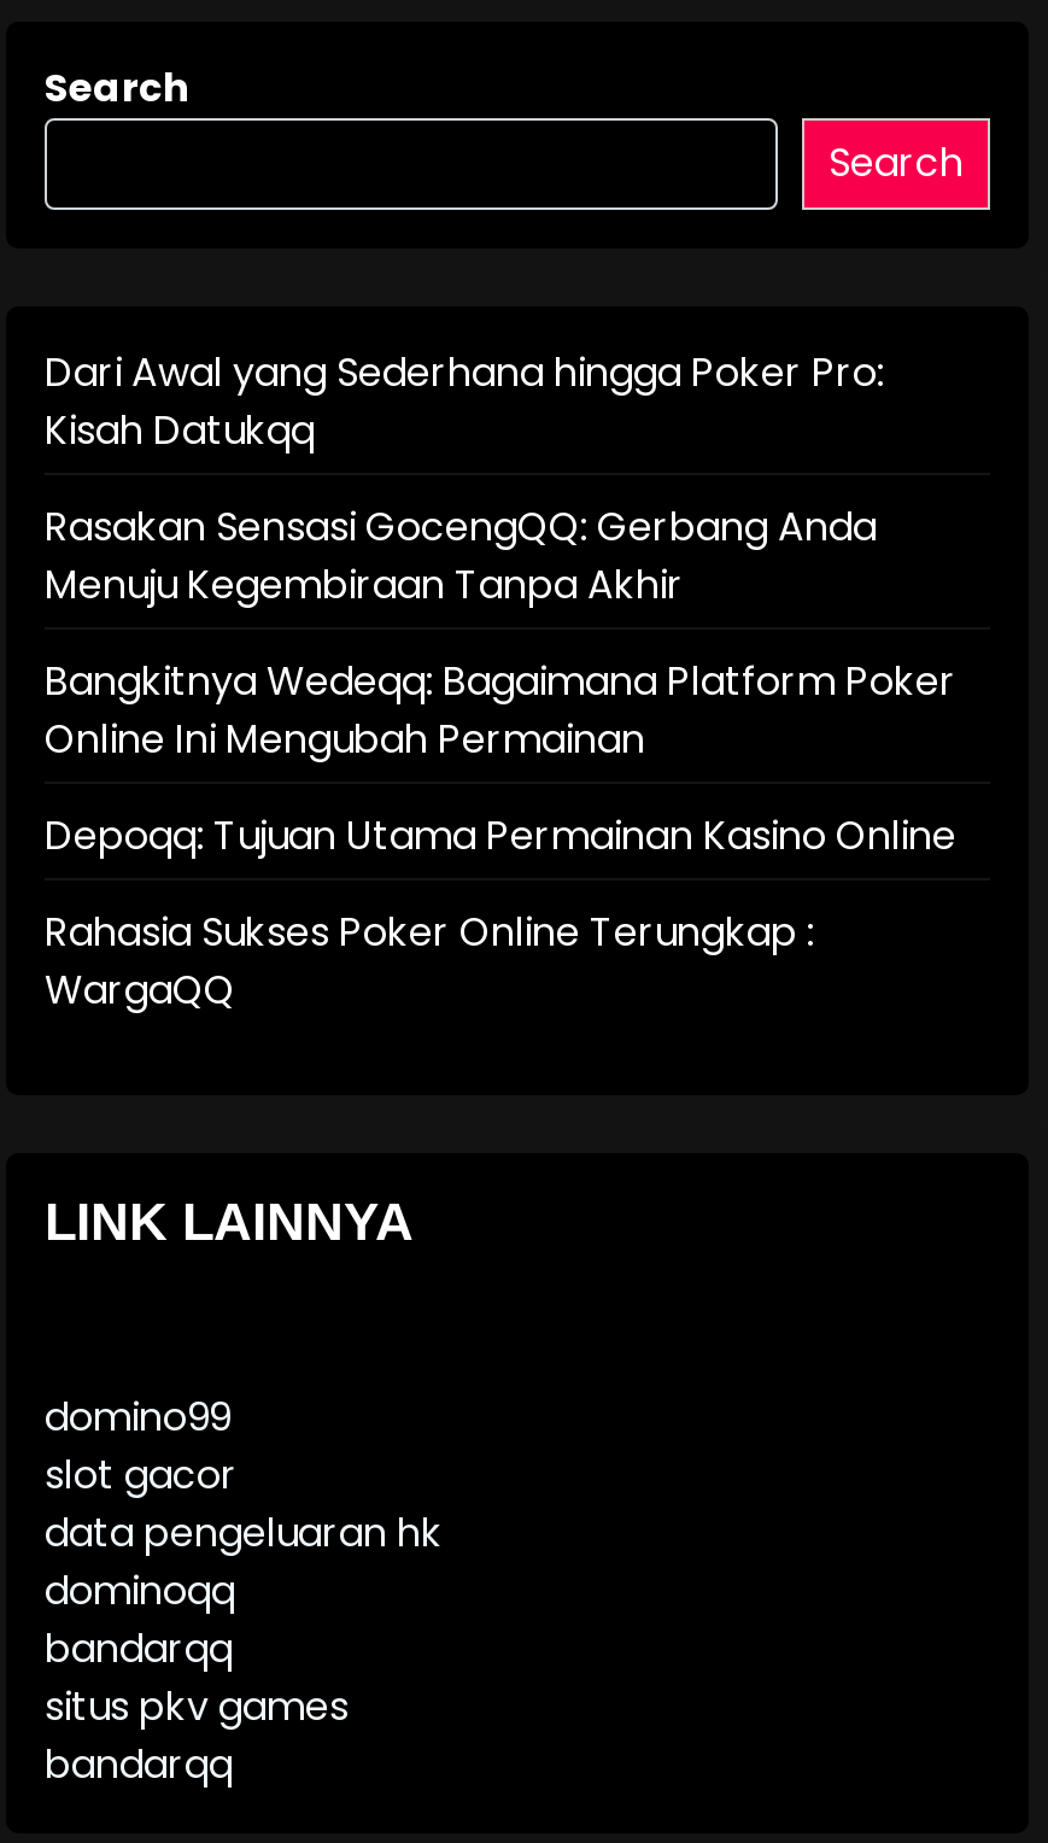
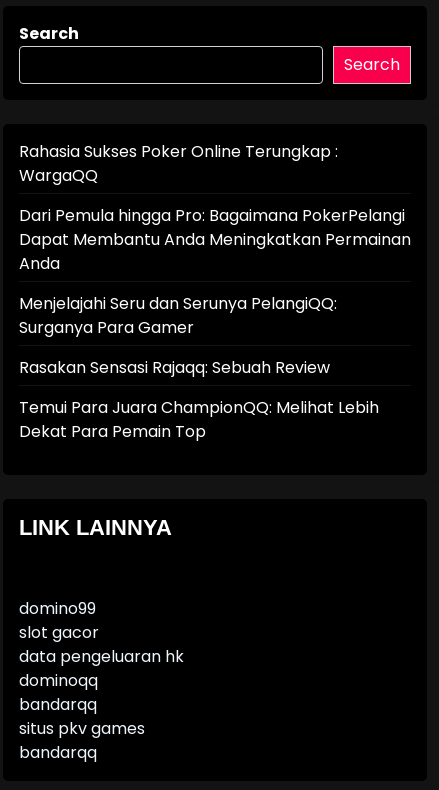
- Dari Awal yang Sederhana hingga Poker Pro:
- Kisah Datukqq
- Rasakan Sensasi GocengQQ: Gerbang Anda
- Menuju Kegembiraan Tanpa Akhir
- Bangkitnya Wedeqq: Bagaimana Platform Poker
- Online Ini Mengubah Permainan
- Depoqq: Tujuan Utama Permainan Kasino Online

moved up: Rahasia Sukses Poker Online Terungkap : | WargaQQ

+ Dari Pemula hingga Pro: Bagaimana PokerPelangi
+ Dapat Membantu Anda Meningkatkan Permainan
+ Anda
+ Menjelajahi Seru dan Serunya PelangiQQ:
+ Surganya Para Gamer
+ Rasakan Sensasi Rajaqq: Sebuah Review
+ Temui Para Juara ChampionQQ: Melihat Lebih
+ Dekat Para Pemain Top
